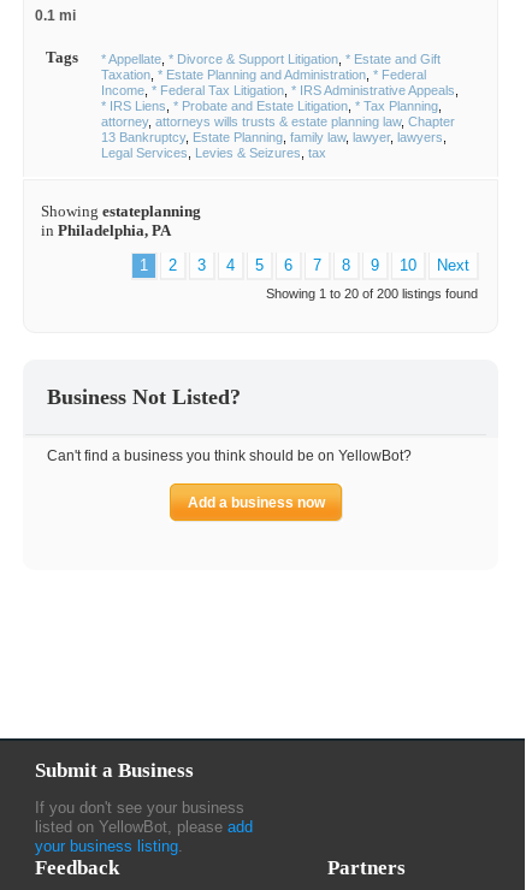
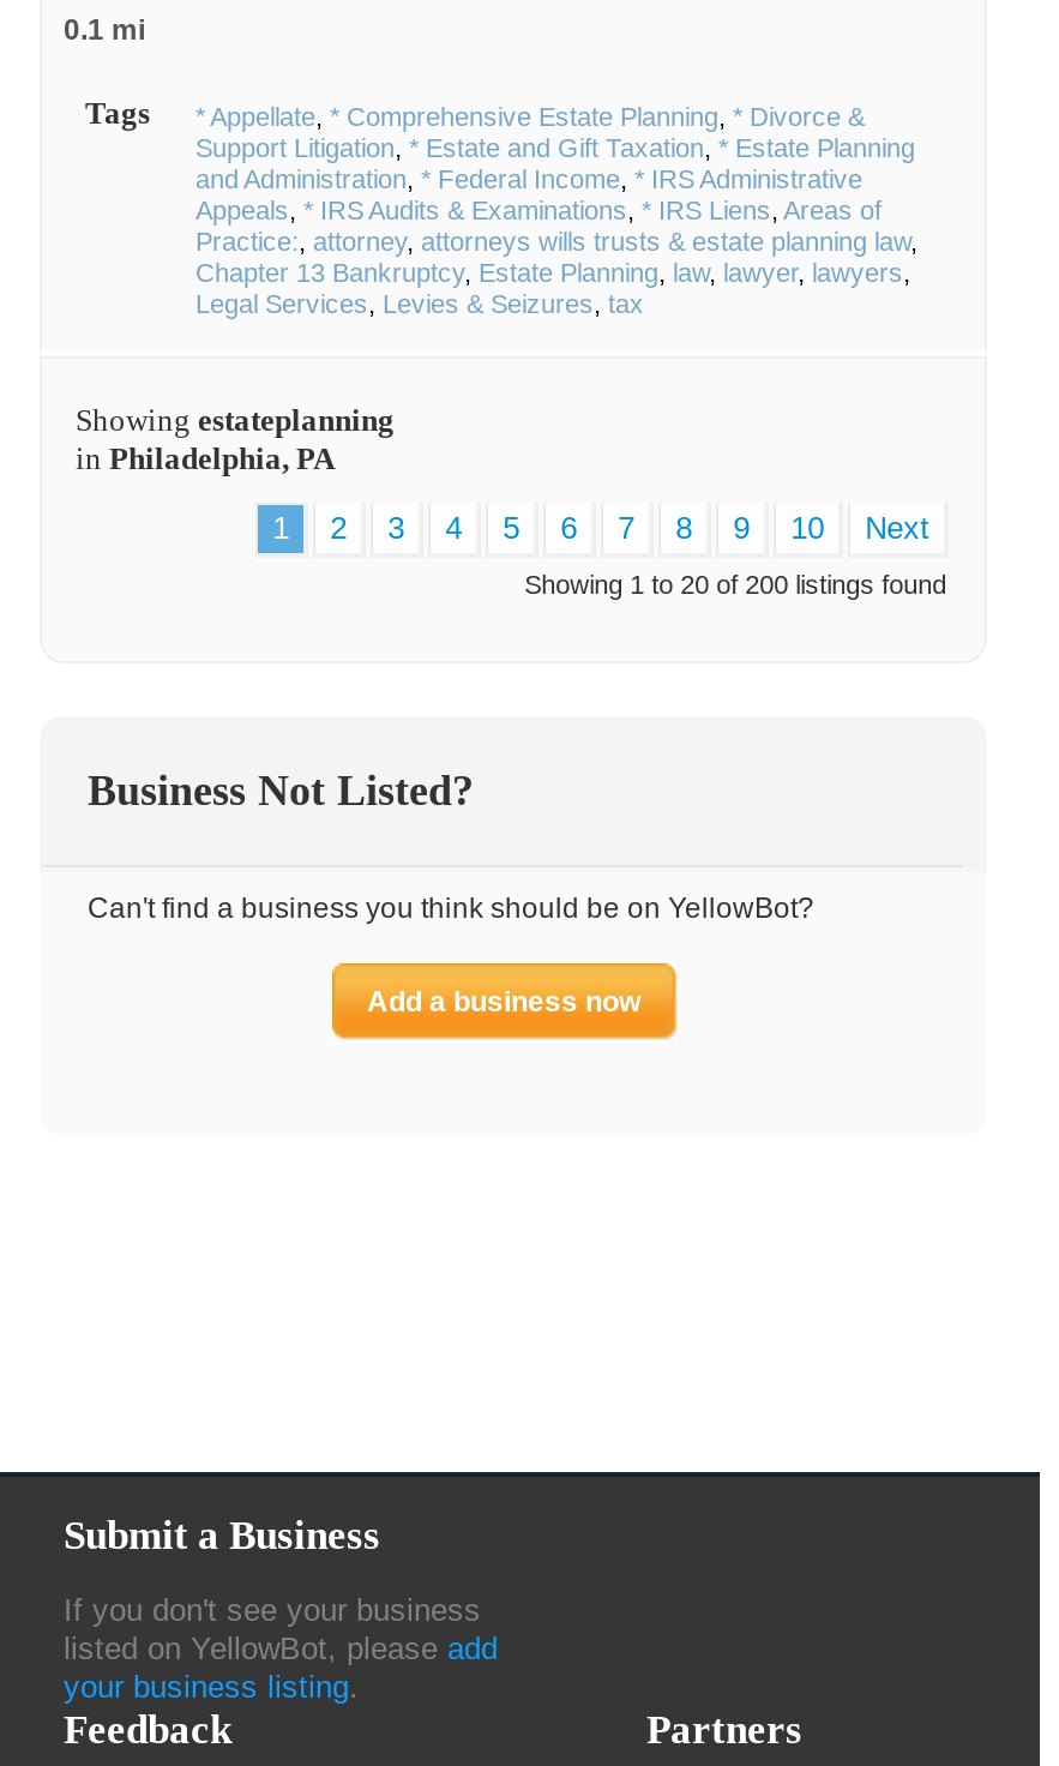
- * Appellate * Divorce & Support Litigation * Estate and Gift
- Taxation * Estate Planning and Administration * Federal
- Income * Federal Tax Litigation * IRS Administrative Appeals
- * IRS Liens * Probate and Estate Litigation * Tax Planning
- attorney attorneys wills trusts & estate planning law Chapter
- 13 Bankruptcy Estate Planning family law lawyer lawyers
+ * Appellate * Comprehensive Estate Planning * Divorce &
+ Support Litigation * Estate and Gift Taxation * Estate Planning
+ and Administration * Federal Income * IRS Administrative
+ Appeals * IRS Audits & Examinations * IRS Liens Areas of
+ Practice: attorney attorneys wills trusts & estate planning law
+ Chapter 13 Bankruptcy Estate Planning law lawyer lawyers
